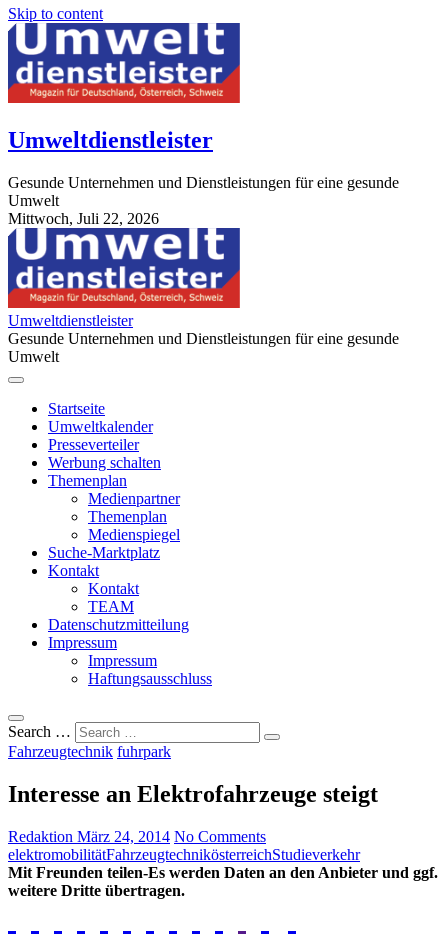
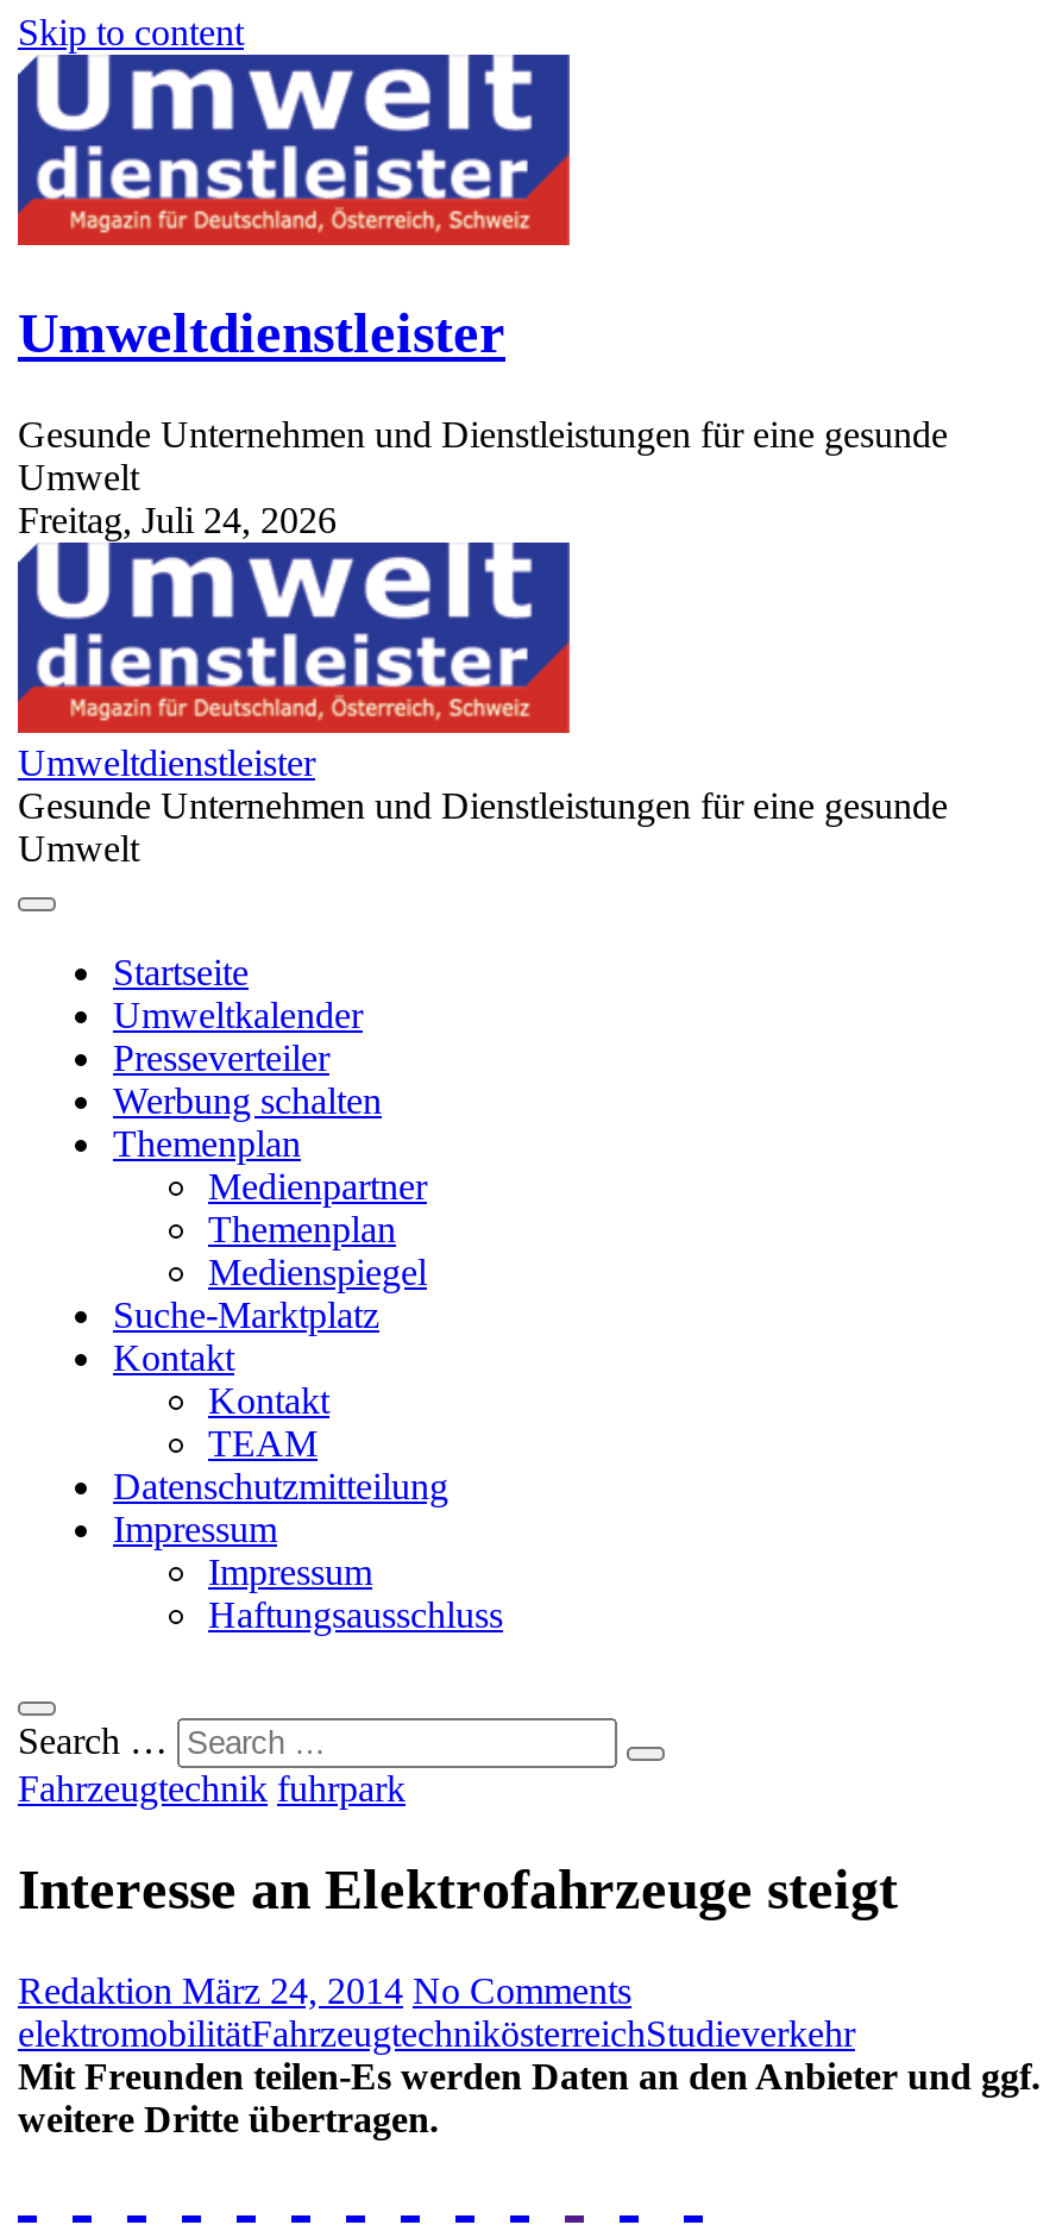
- Mittwoch, Juli 22, 2026
+ Freitag, Juli 24, 2026
